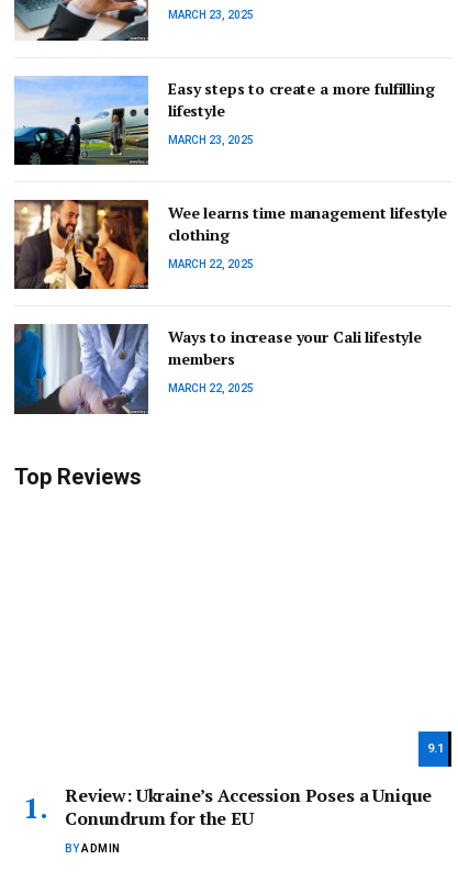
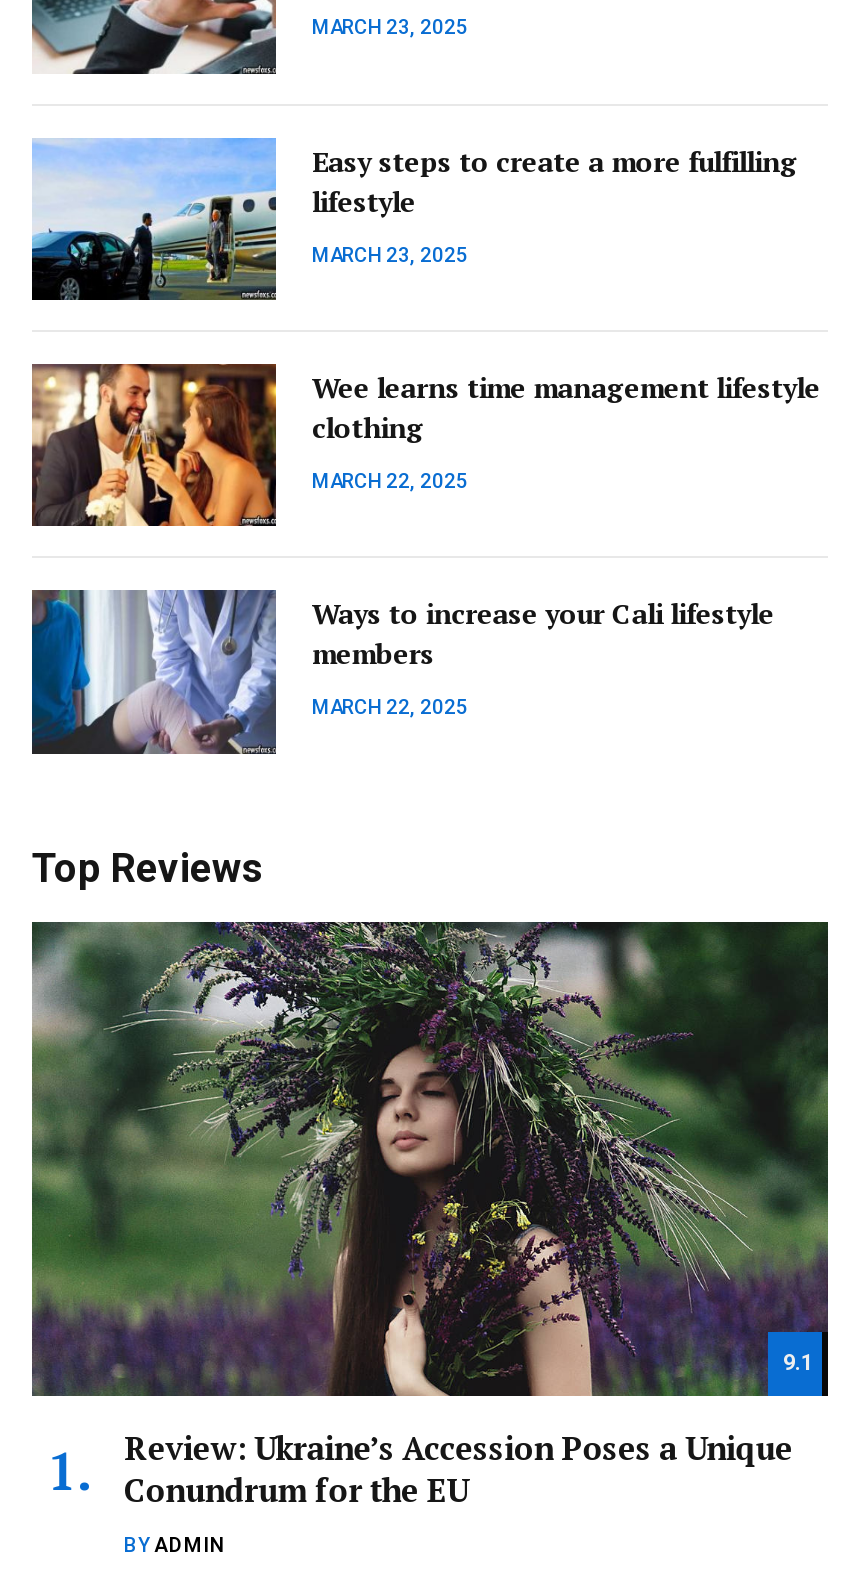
+ [image]
